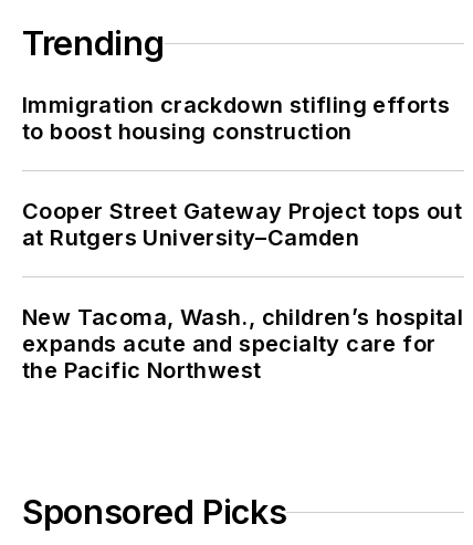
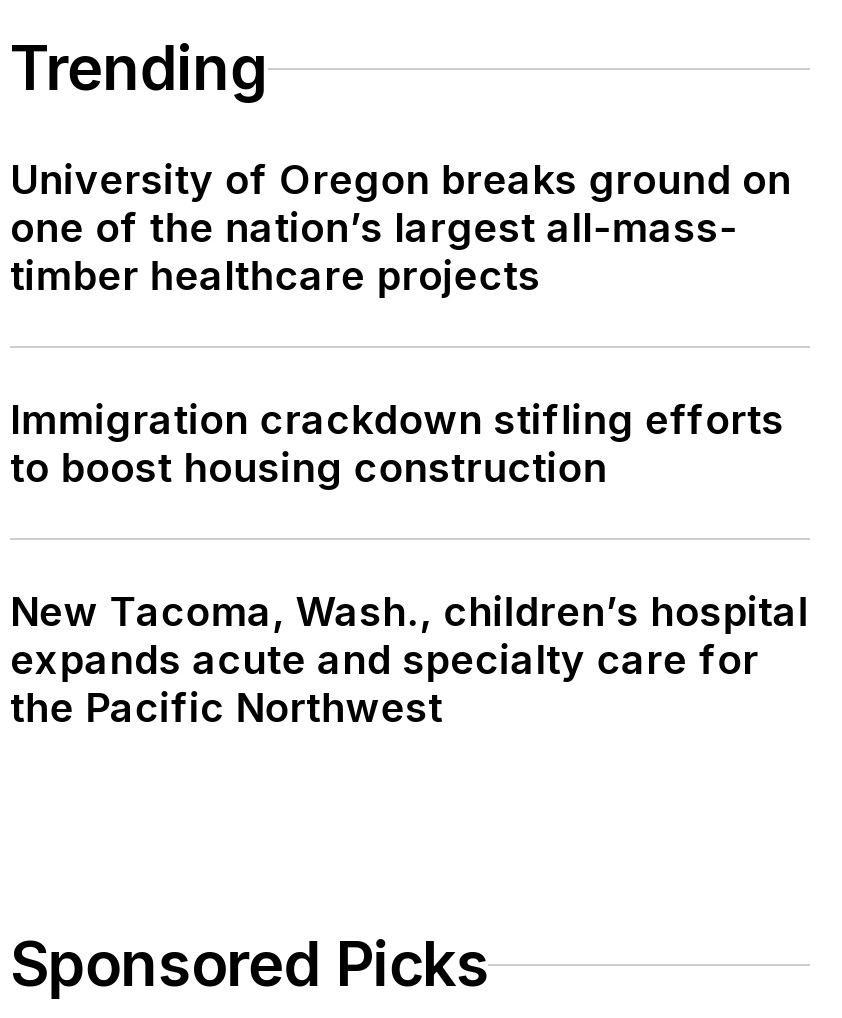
+ University of Oregon breaks ground on
+ one of the nation’s largest all-mass-
+ timber healthcare projects

moved down: Immigration crackdown stifling efforts | to boost housing construction

- Cooper Street Gateway Project tops out
- at Rutgers University–Camden
